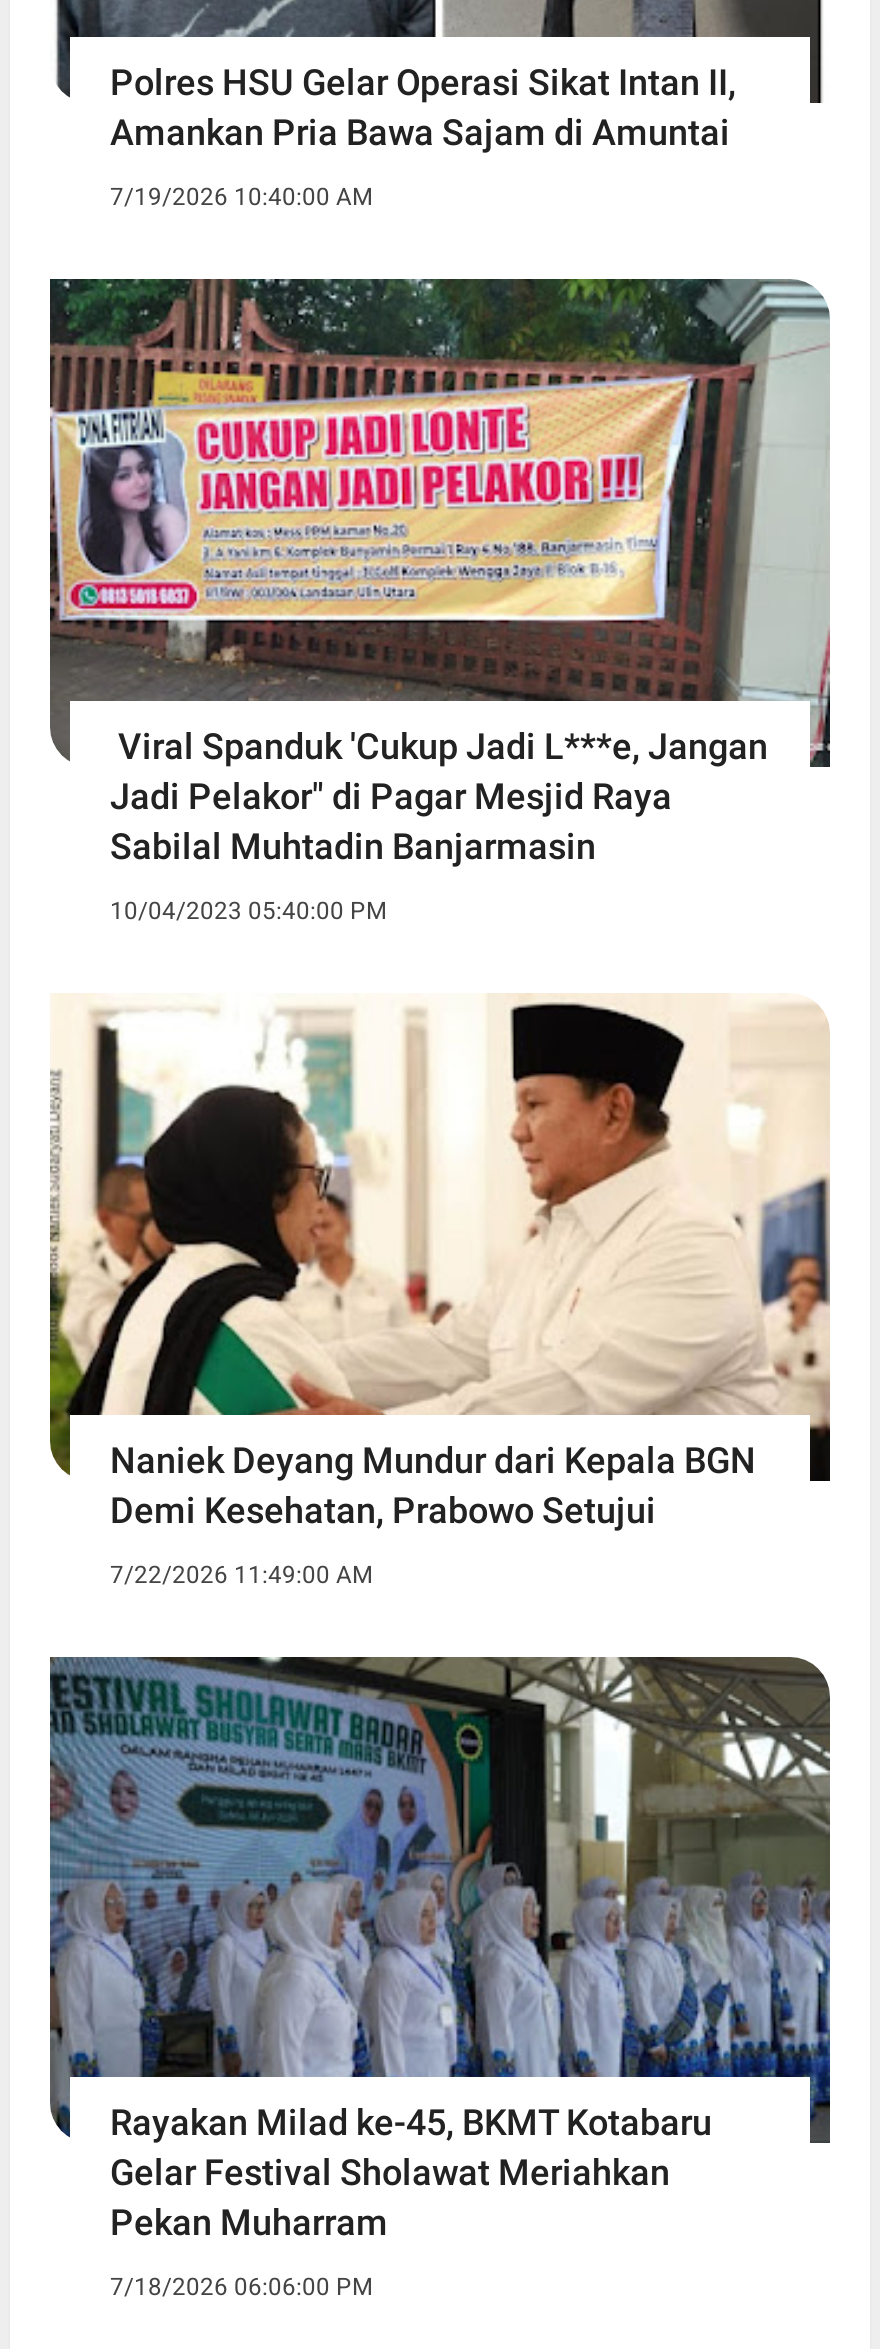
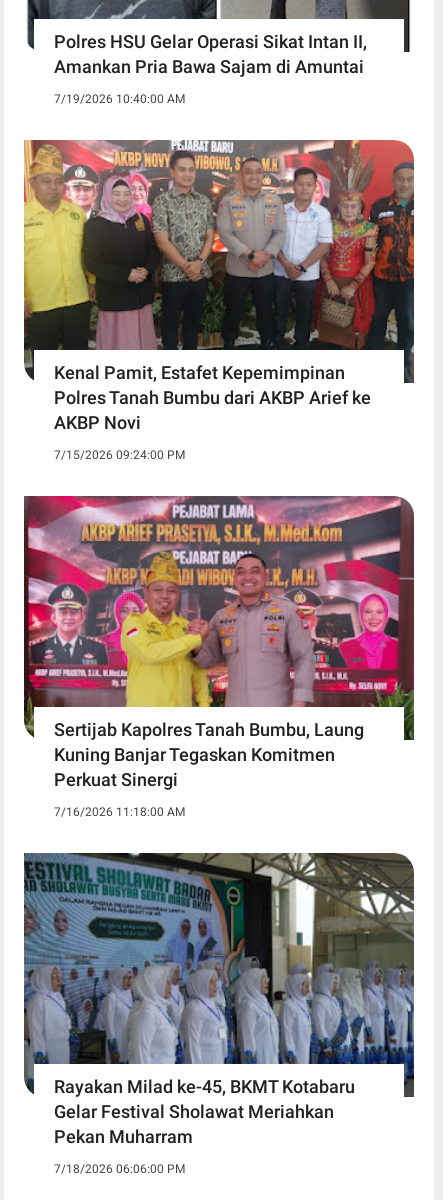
- [image]
- Viral Spanduk 'Cukup Jadi L***e, Jangan
- Jadi Pelakor" di Pagar Mesjid Raya
- Sabilal Muhtadin Banjarmasin
+ [image]
+ Kenal Pamit, Estafet Kepemimpinan
+ Polres Tanah Bumbu dari AKBP Arief ke
+ AKBP Novi

- 10/04/2023 05:40:00 PM
+ 7/15/2026 09:24:00 PM

- [image]
- Naniek Deyang Mundur dari Kepala BGN
- Demi Kesehatan, Prabowo Setujui
+ [image]
+ Sertijab Kapolres Tanah Bumbu, Laung
+ Kuning Banjar Tegaskan Komitmen
+ Perkuat Sinergi

- 7/22/2026 11:49:00 AM
+ 7/16/2026 11:18:00 AM
